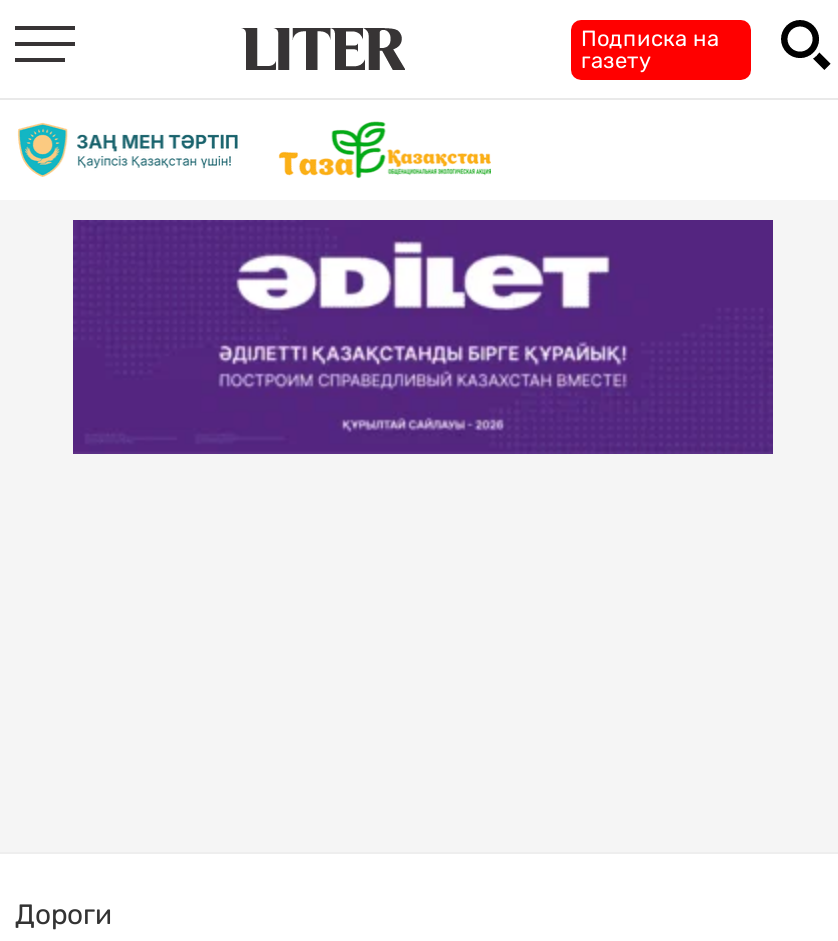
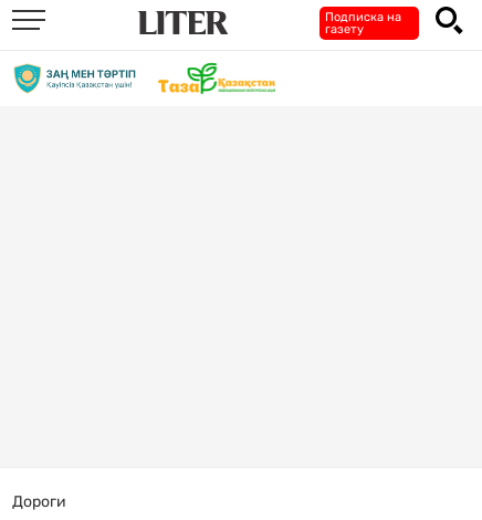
- [image]
